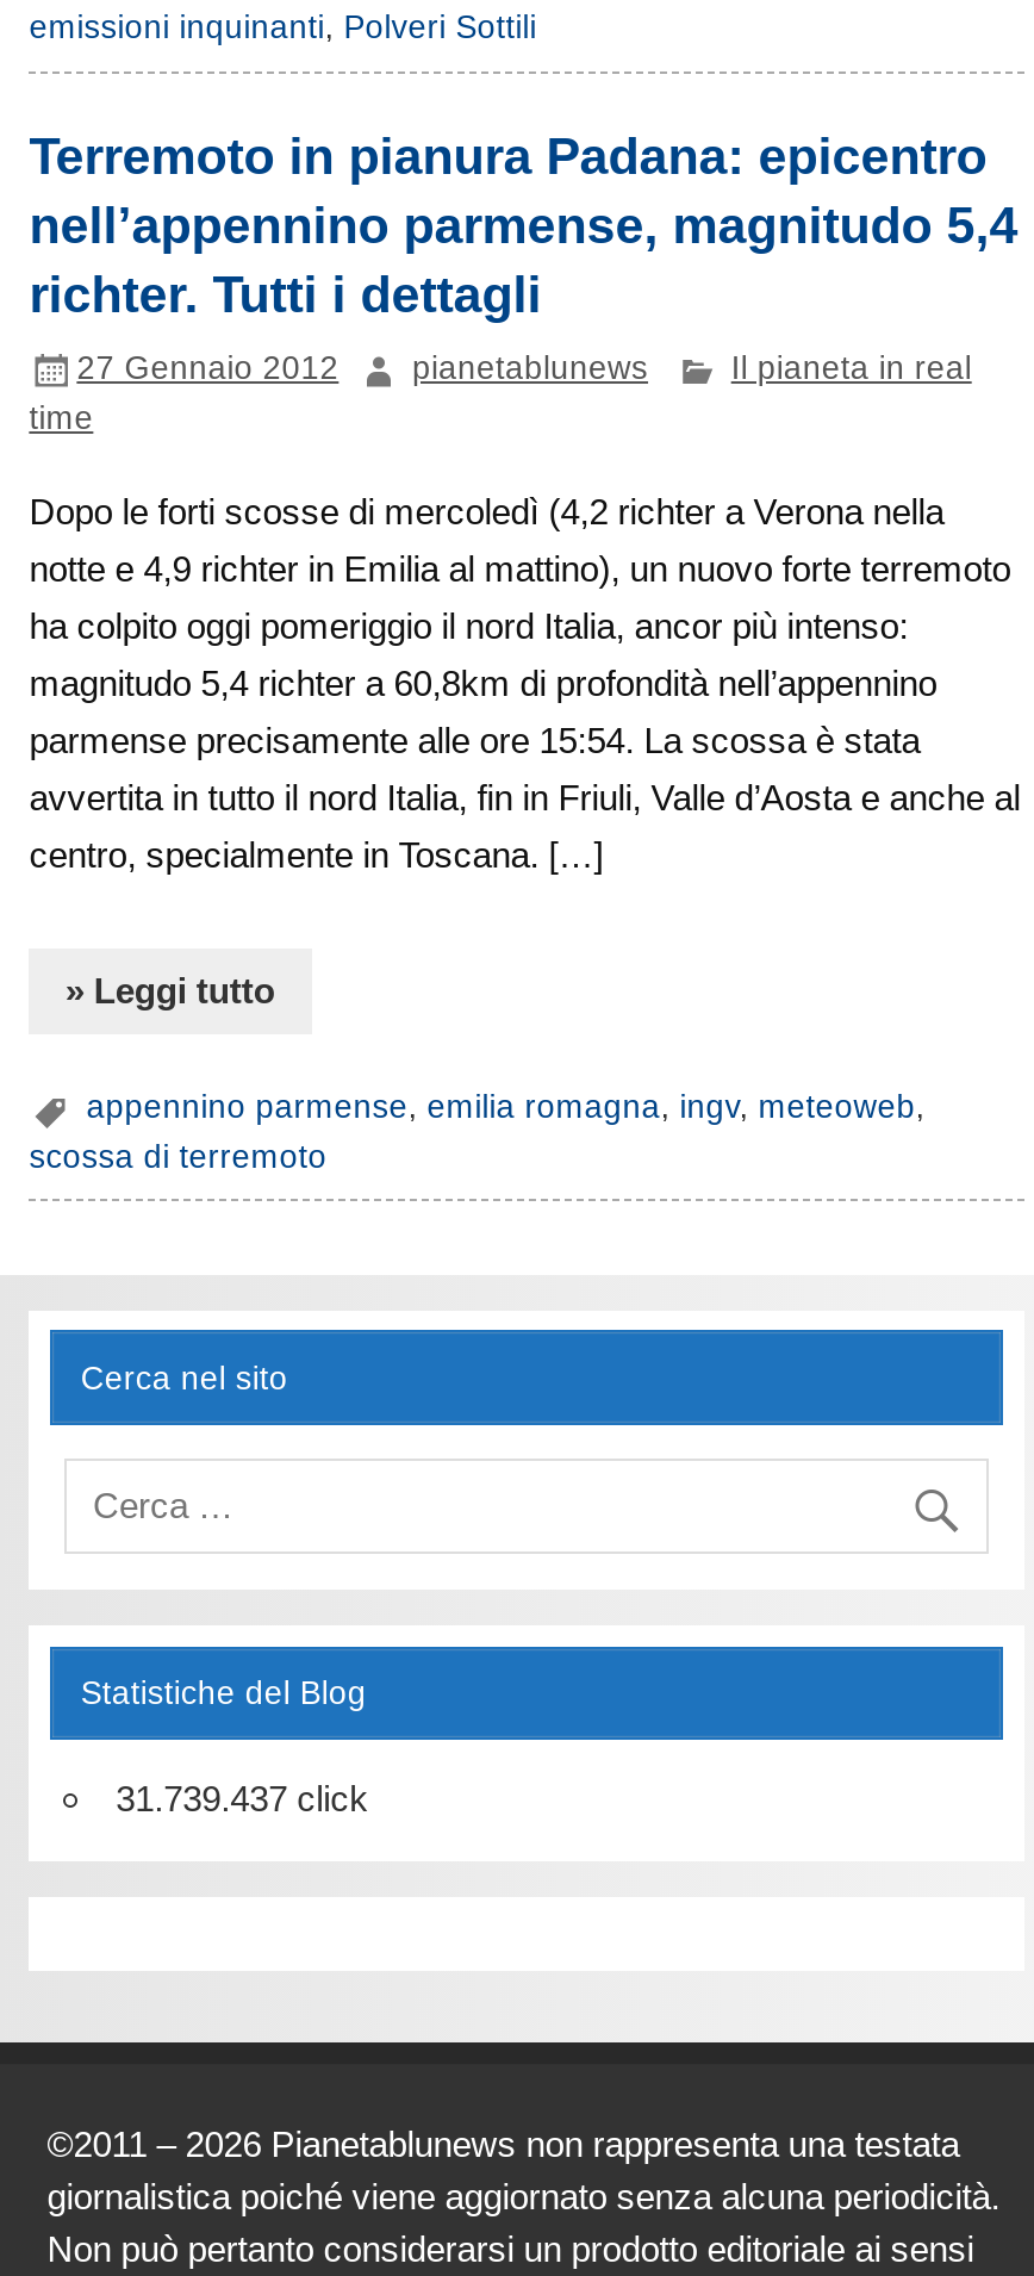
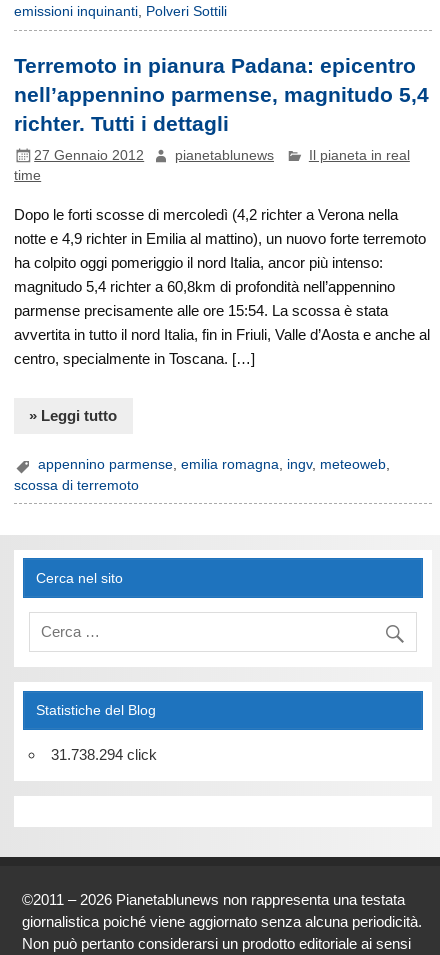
- 31.739.437 click
+ 31.738.294 click
